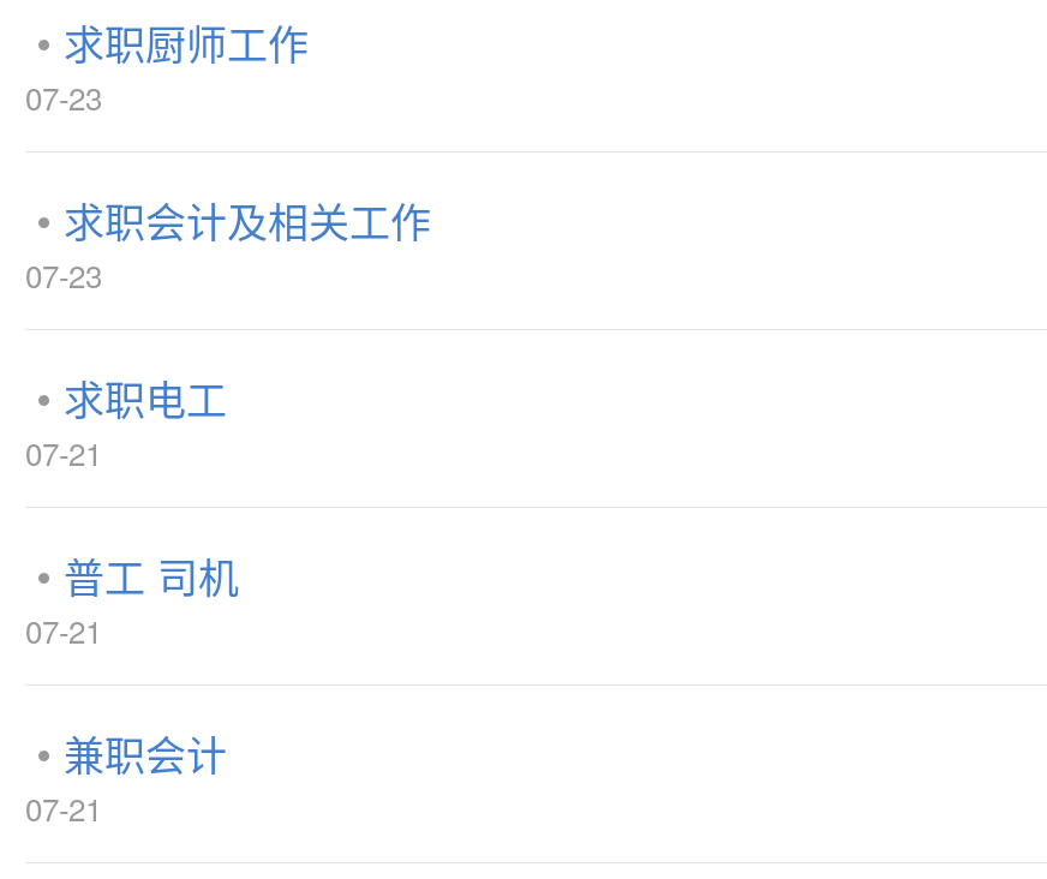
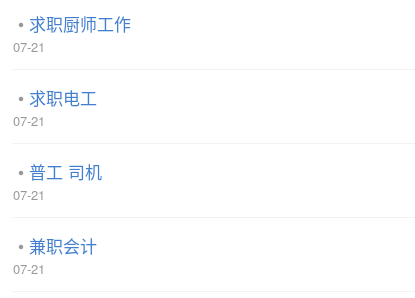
- 07-23
- 求职会计及相关工作
- 07-23
+ 07-21
